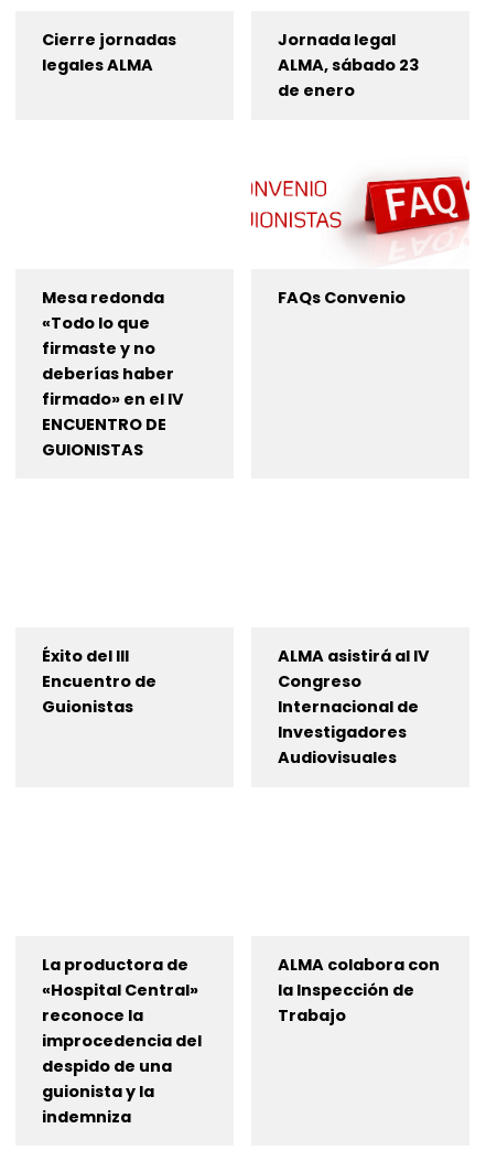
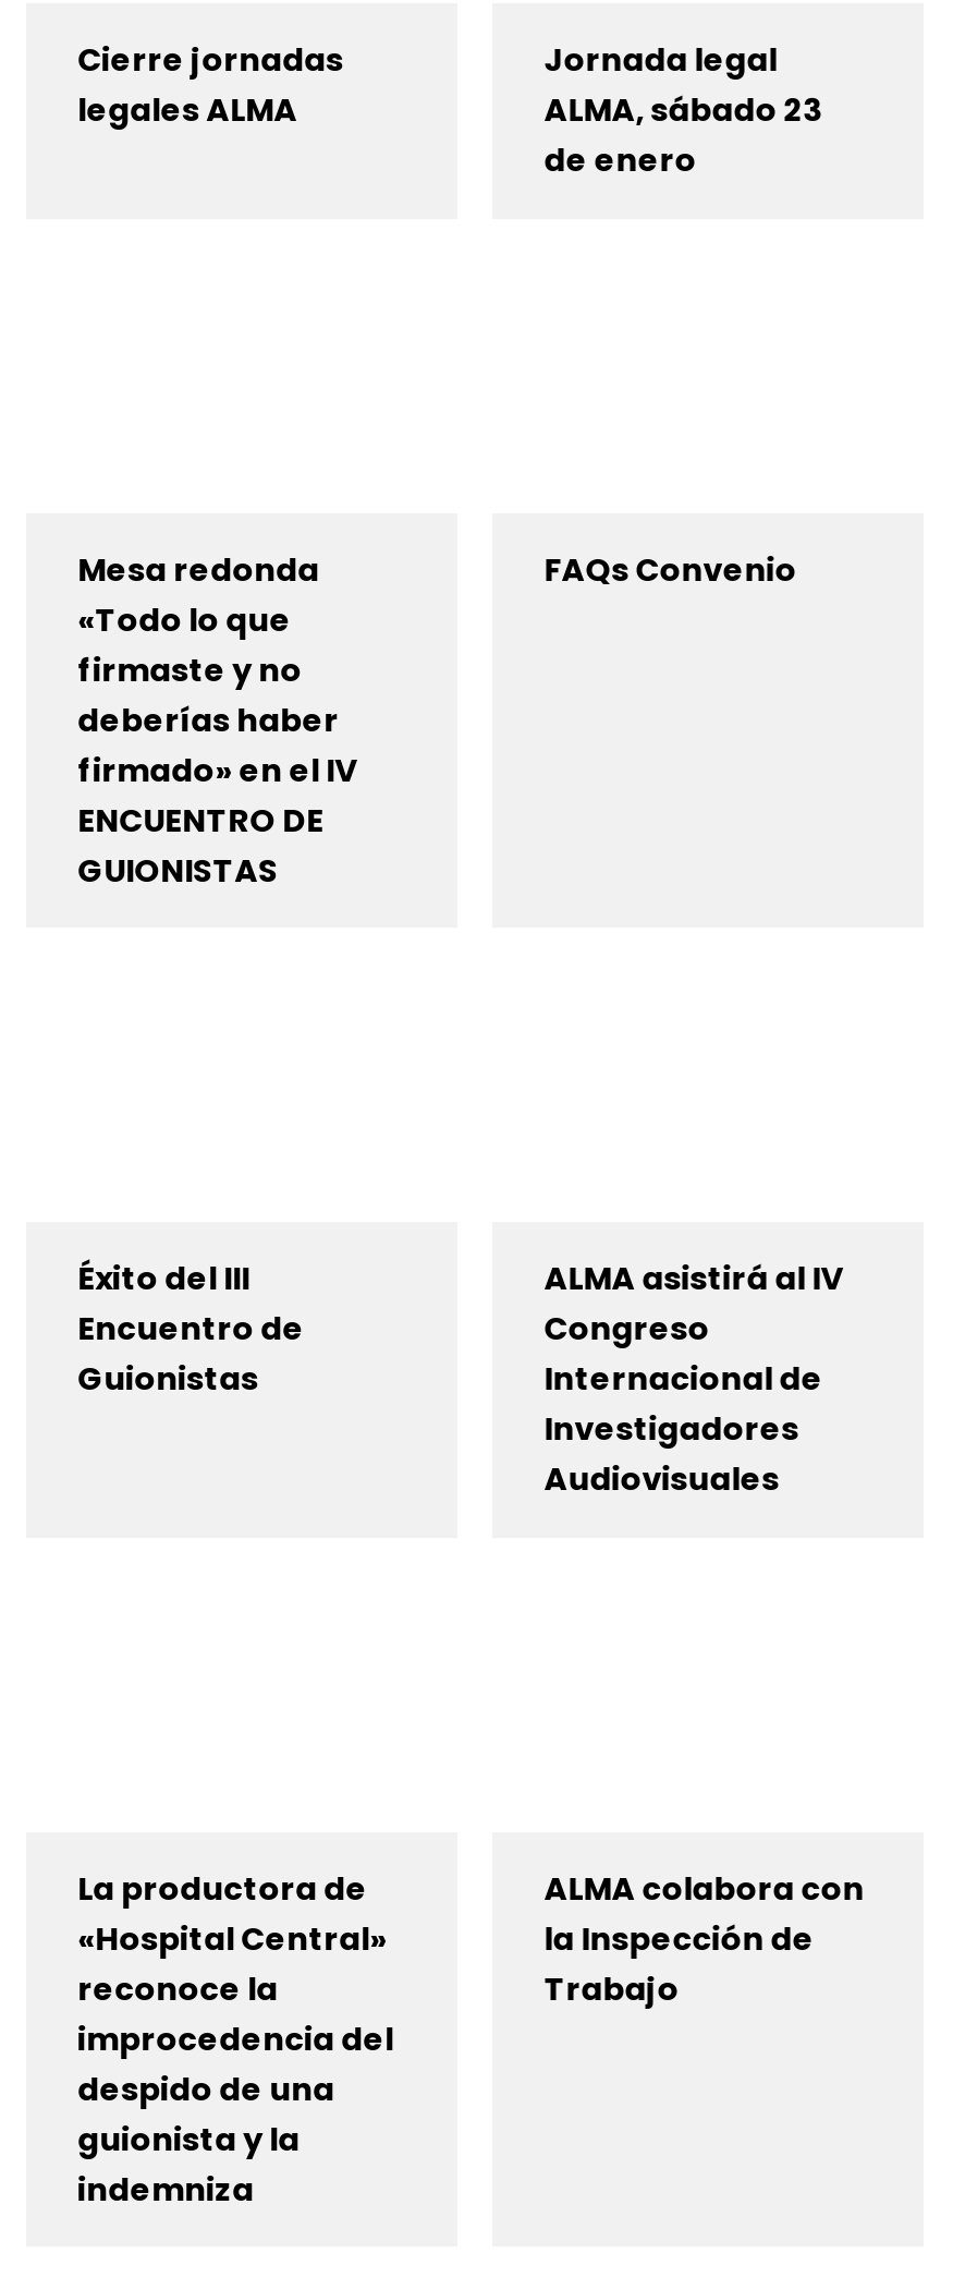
- [image]
